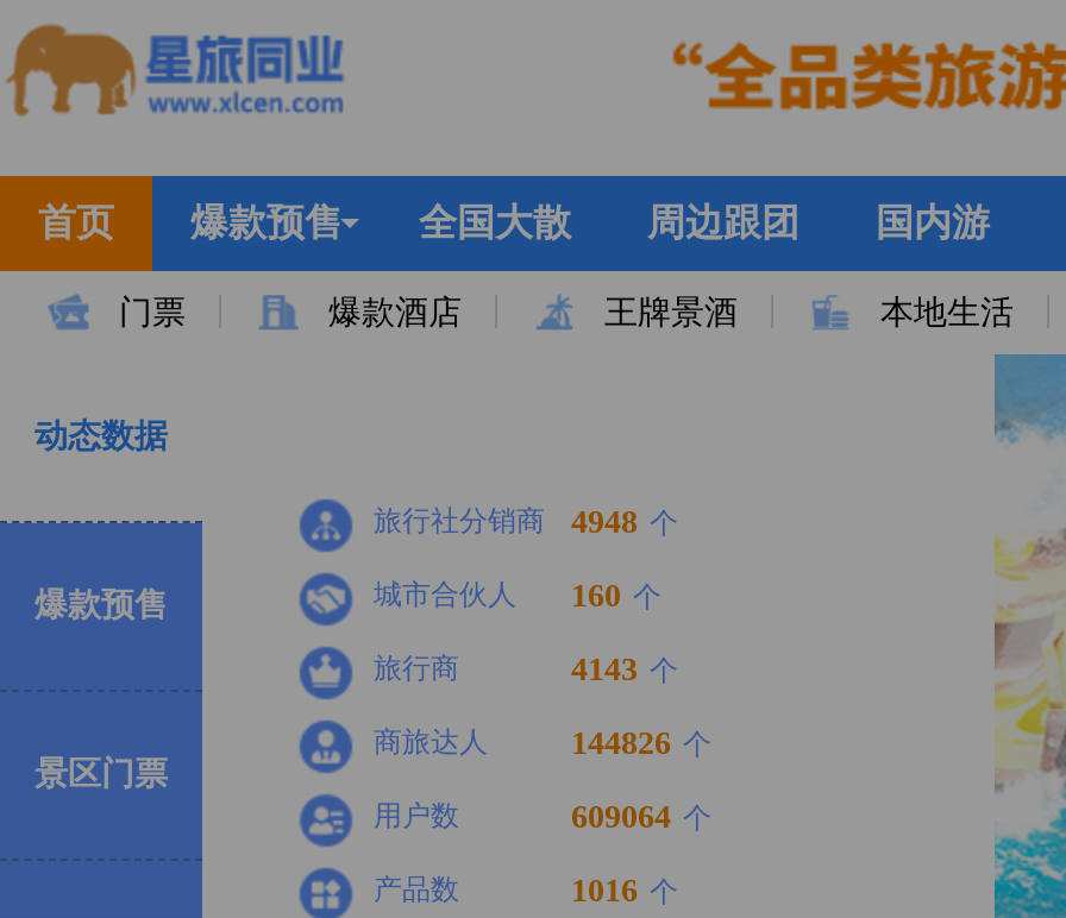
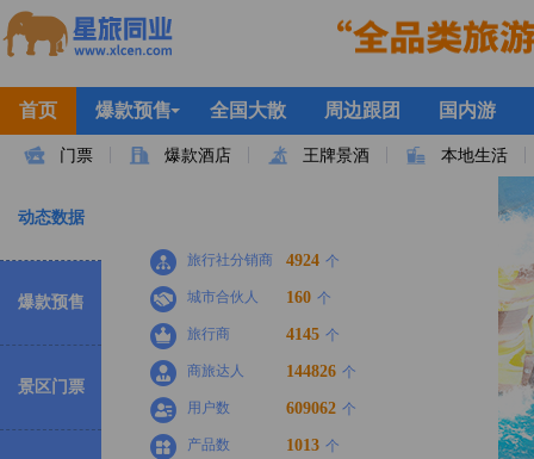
- 旅行社分销商 4948 个
+ 旅行社分销商 4924 个

- 4143 个
+ 4145 个

- 609064 个
+ 609062 个

- 1016 个
+ 1013 个
